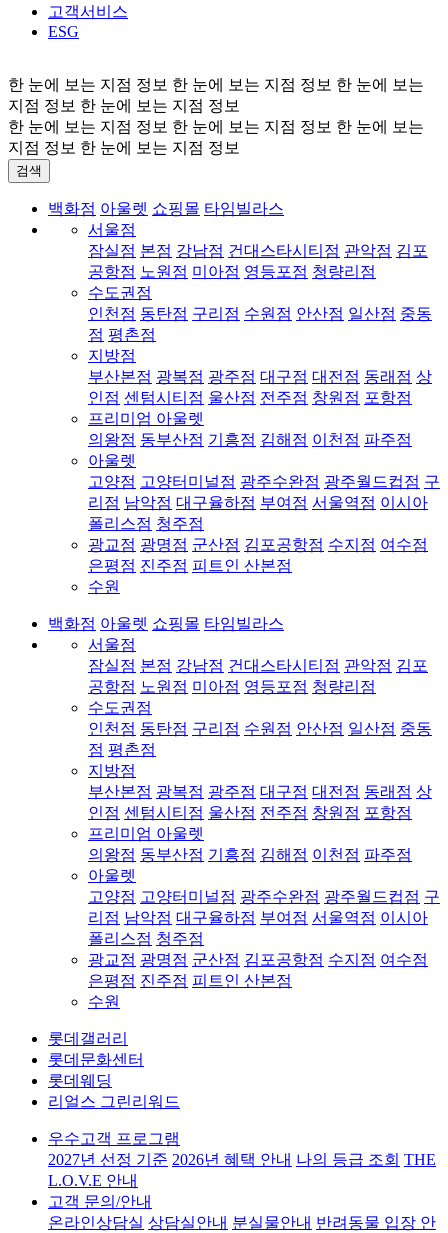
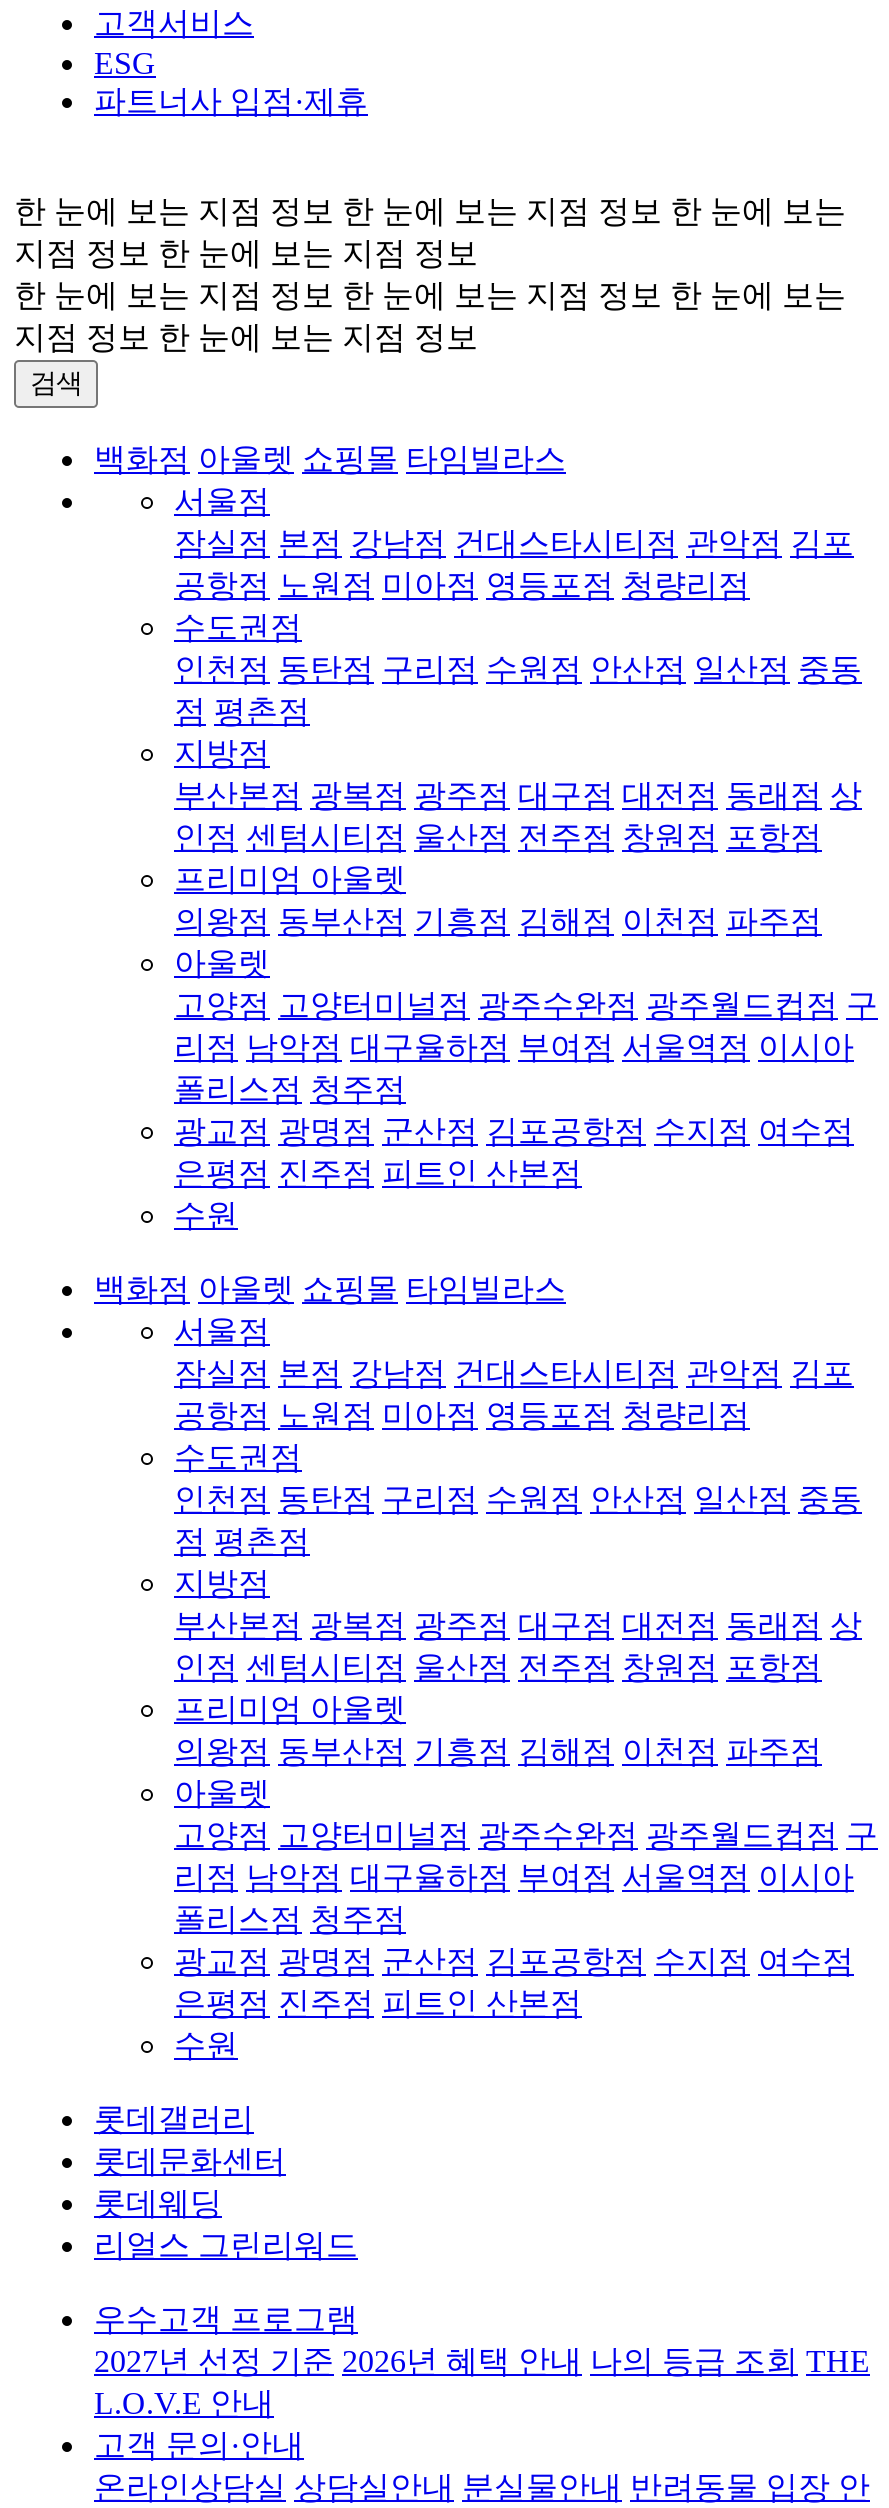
+ 파트너사 입점·제휴

- 고객 문의/안내
+ 고객 문의·안내
